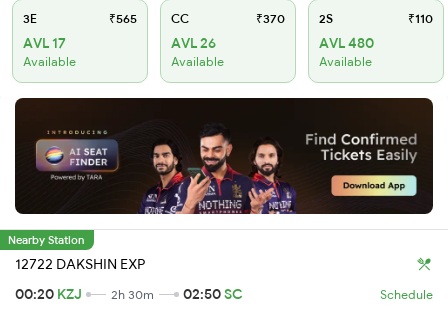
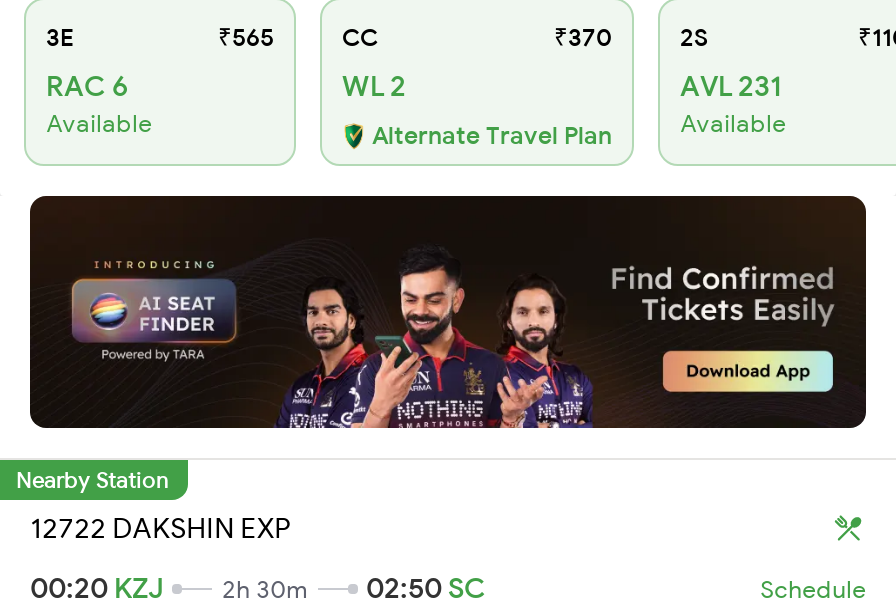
- AVL 17
+ RAC 6

- AVL 26
- Available
+ WL 2
+ Alternate Travel Plan

- AVL 480
+ AVL 231
